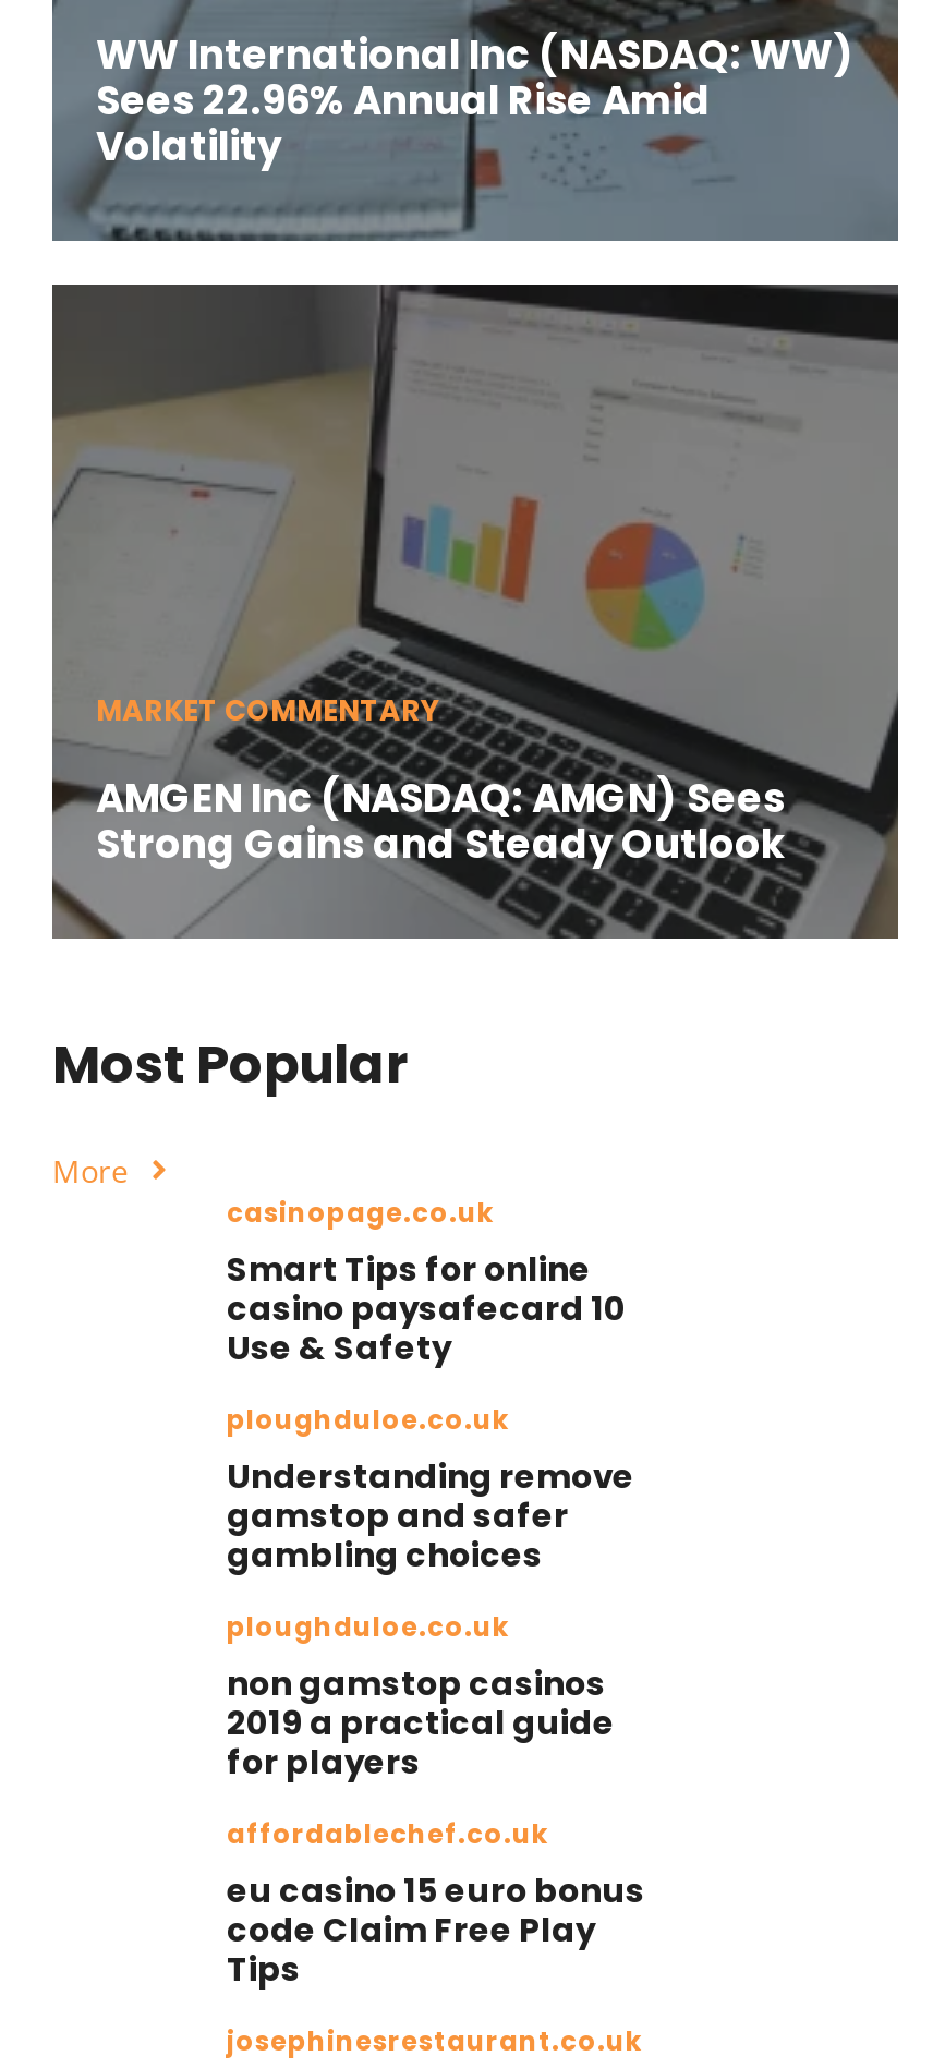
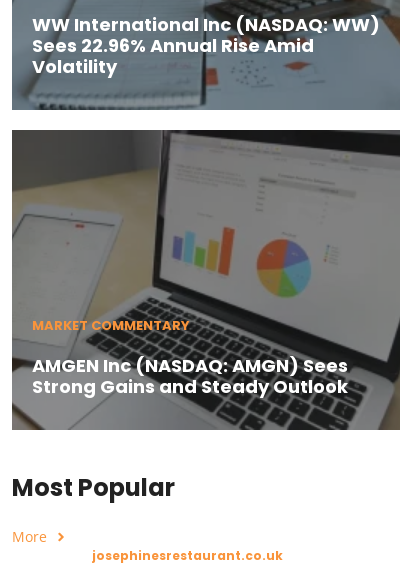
- casinopage.co.uk
- Smart Tips for online
- casino paysafecard 10
- Use & Safety
- ploughduloe.co.uk
- Understanding remove
- gamstop and safer
- gambling choices
- ploughduloe.co.uk
- non gamstop casinos
- 2019 a practical guide
- for players
- affordablechef.co.uk
- eu casino 15 euro bonus
- code Claim Free Play
- Tips
